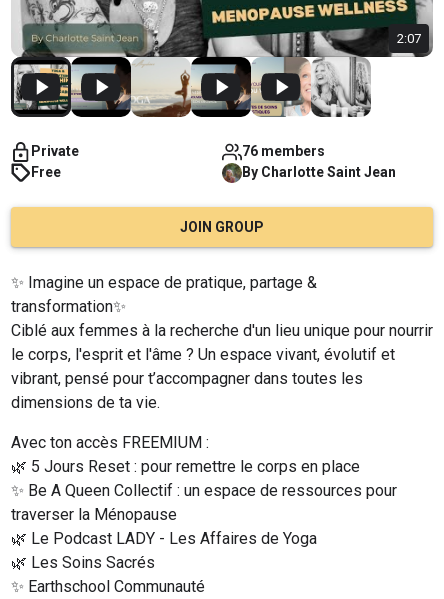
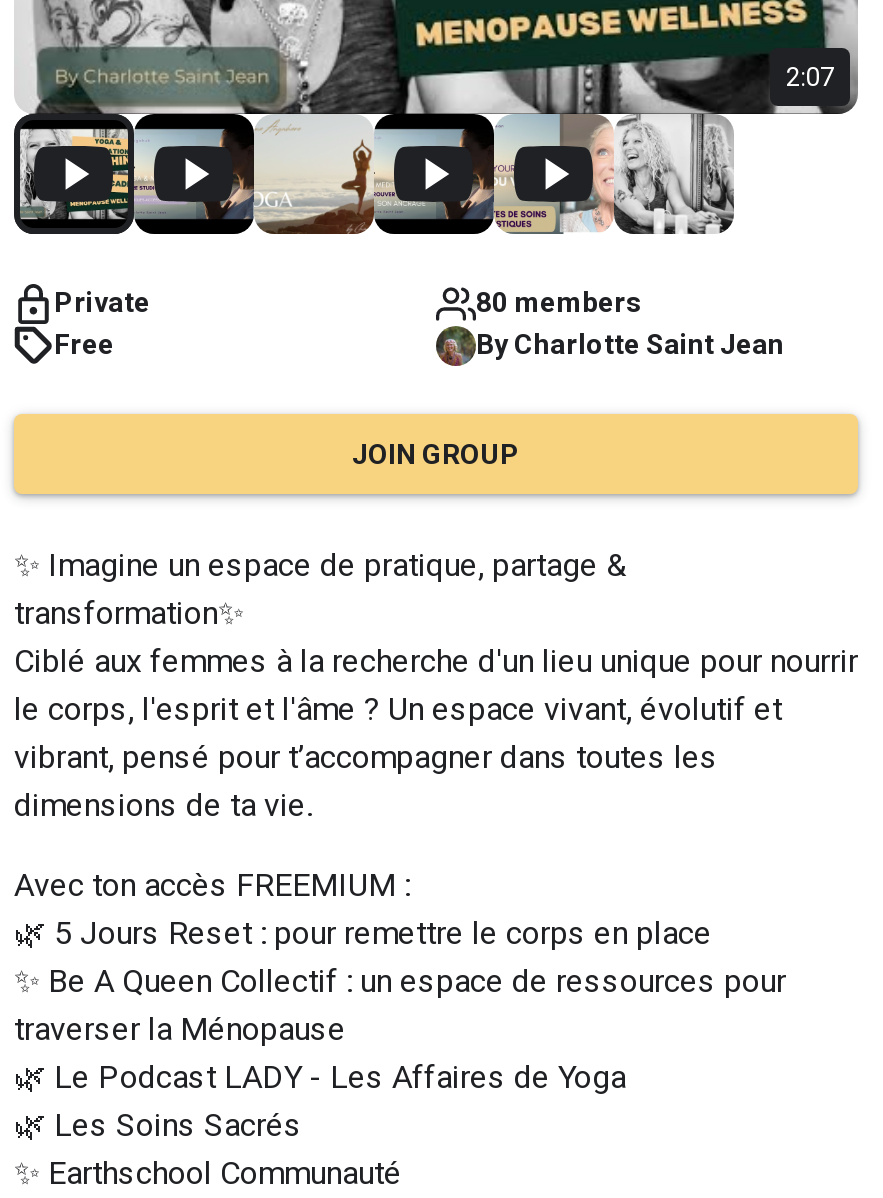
- 76 members
+ 80 members
